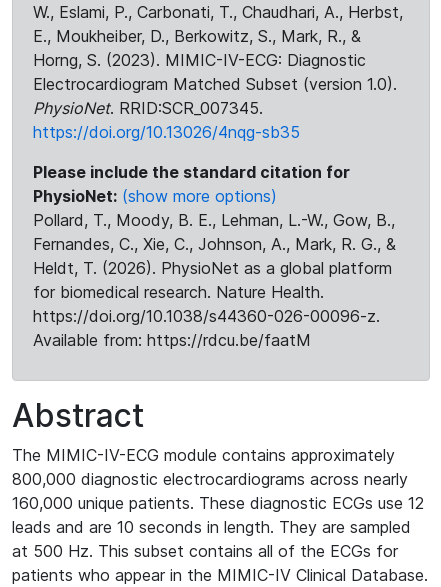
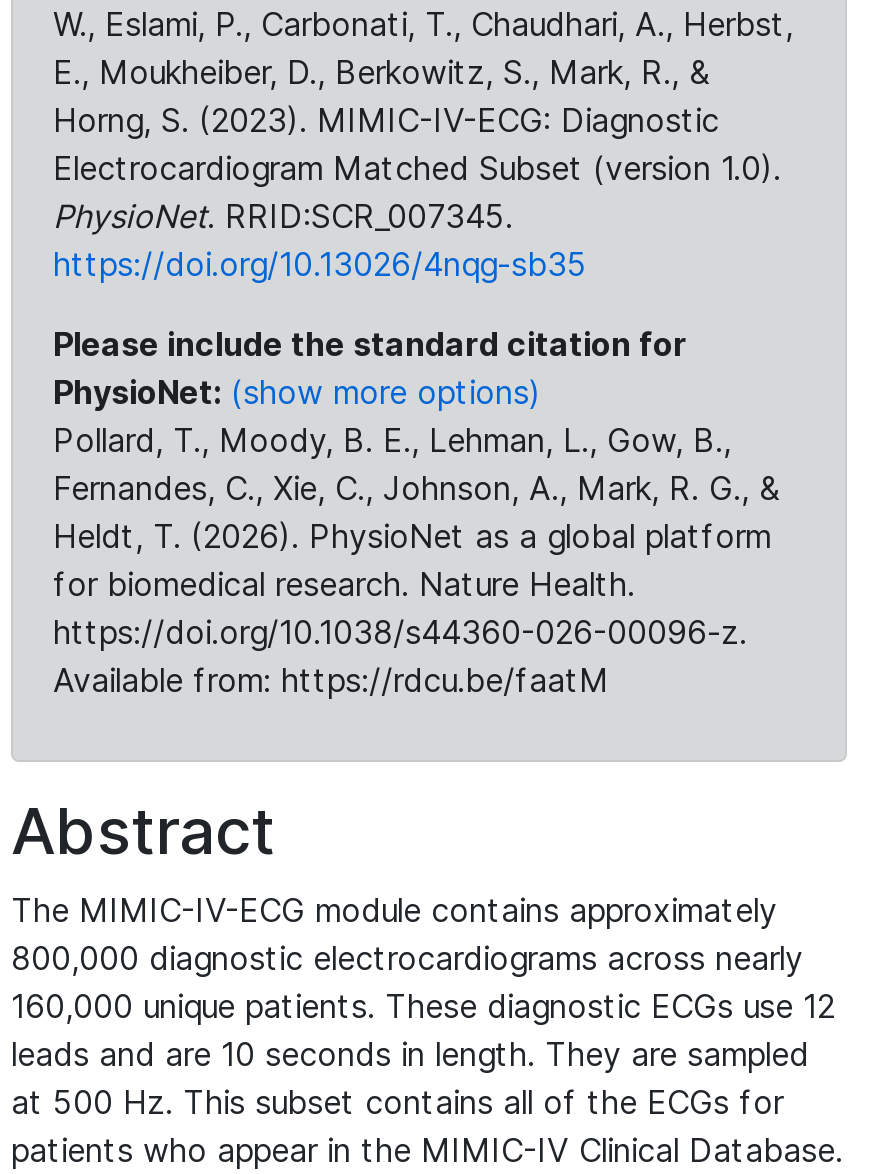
- Pollard, T., Moody, B. E., Lehman, L.-W., Gow, B.,
+ Pollard, T., Moody, B. E., Lehman, L., Gow, B.,
